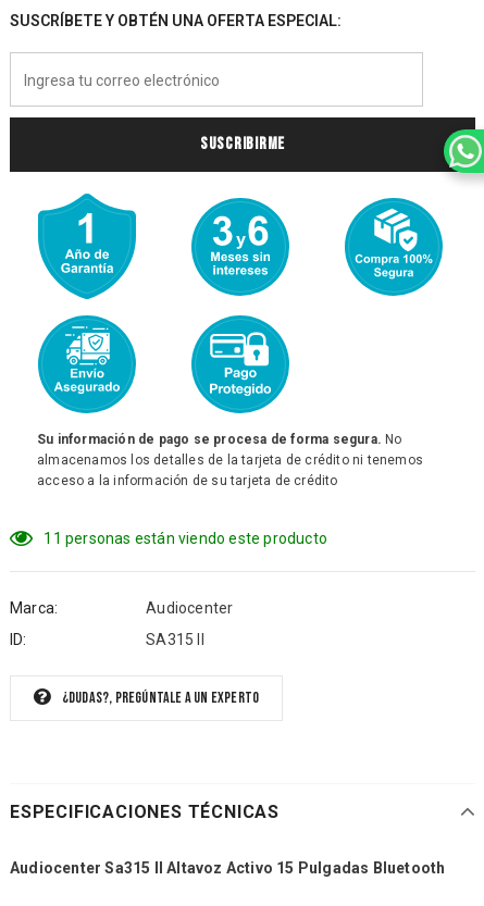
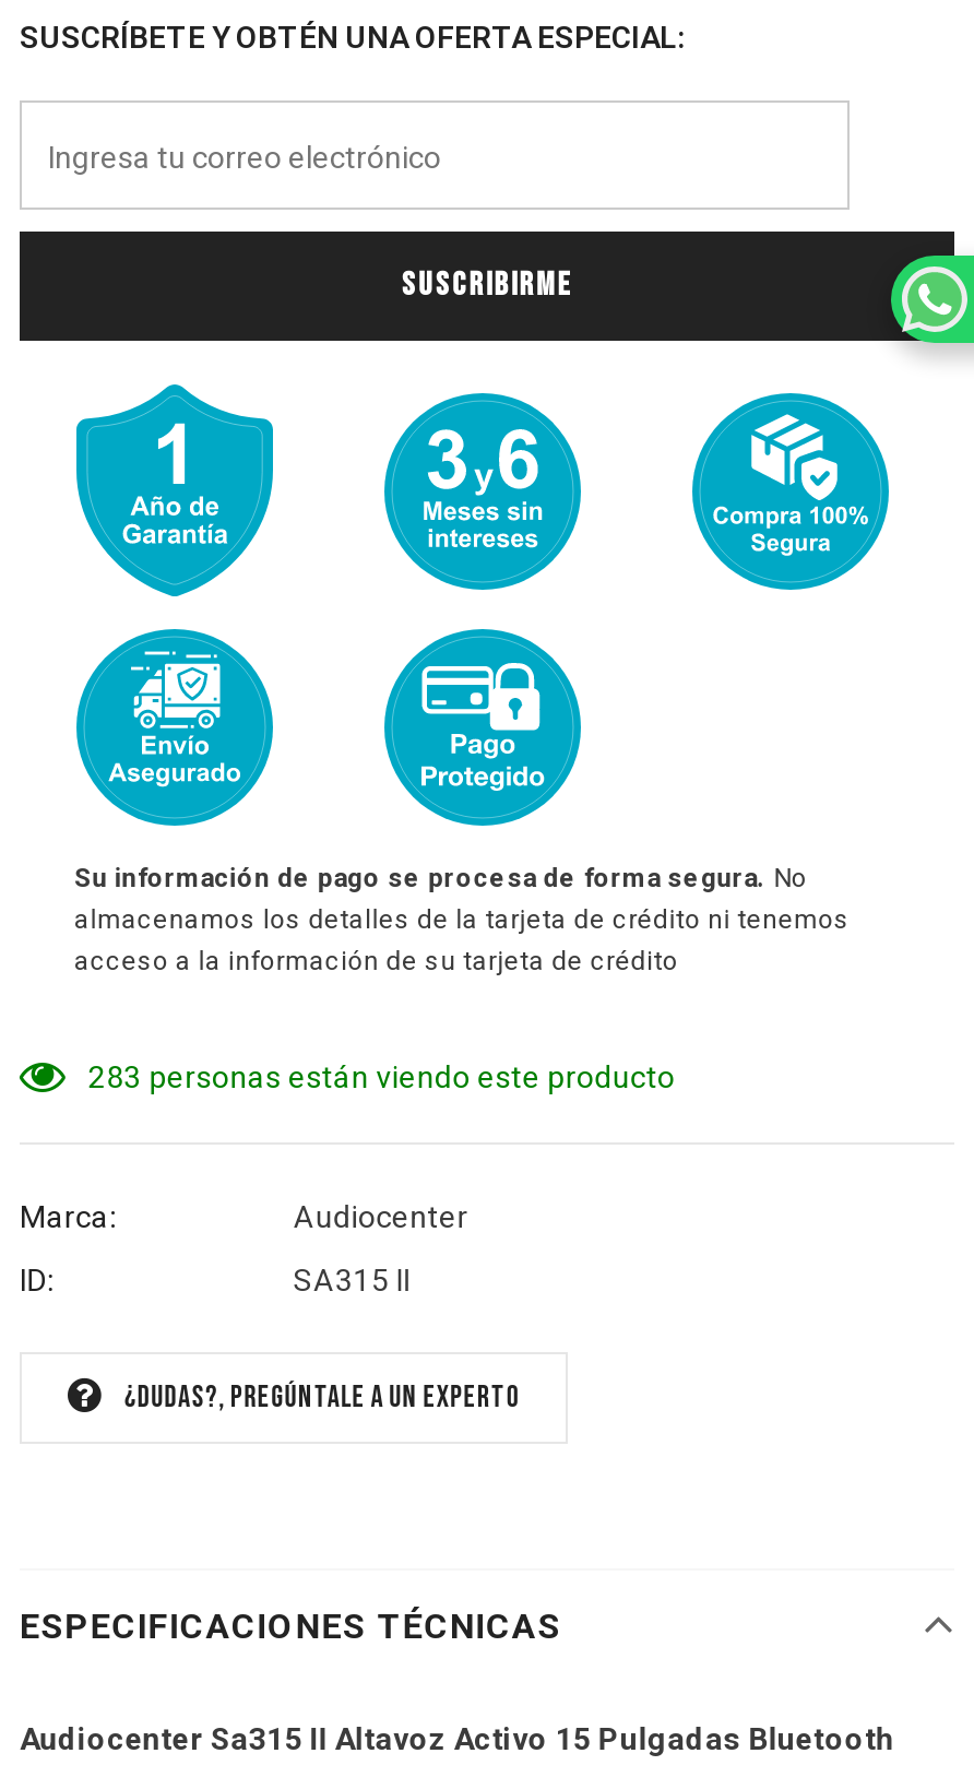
- 11 personas están viendo este producto
+ 283 personas están viendo este producto
